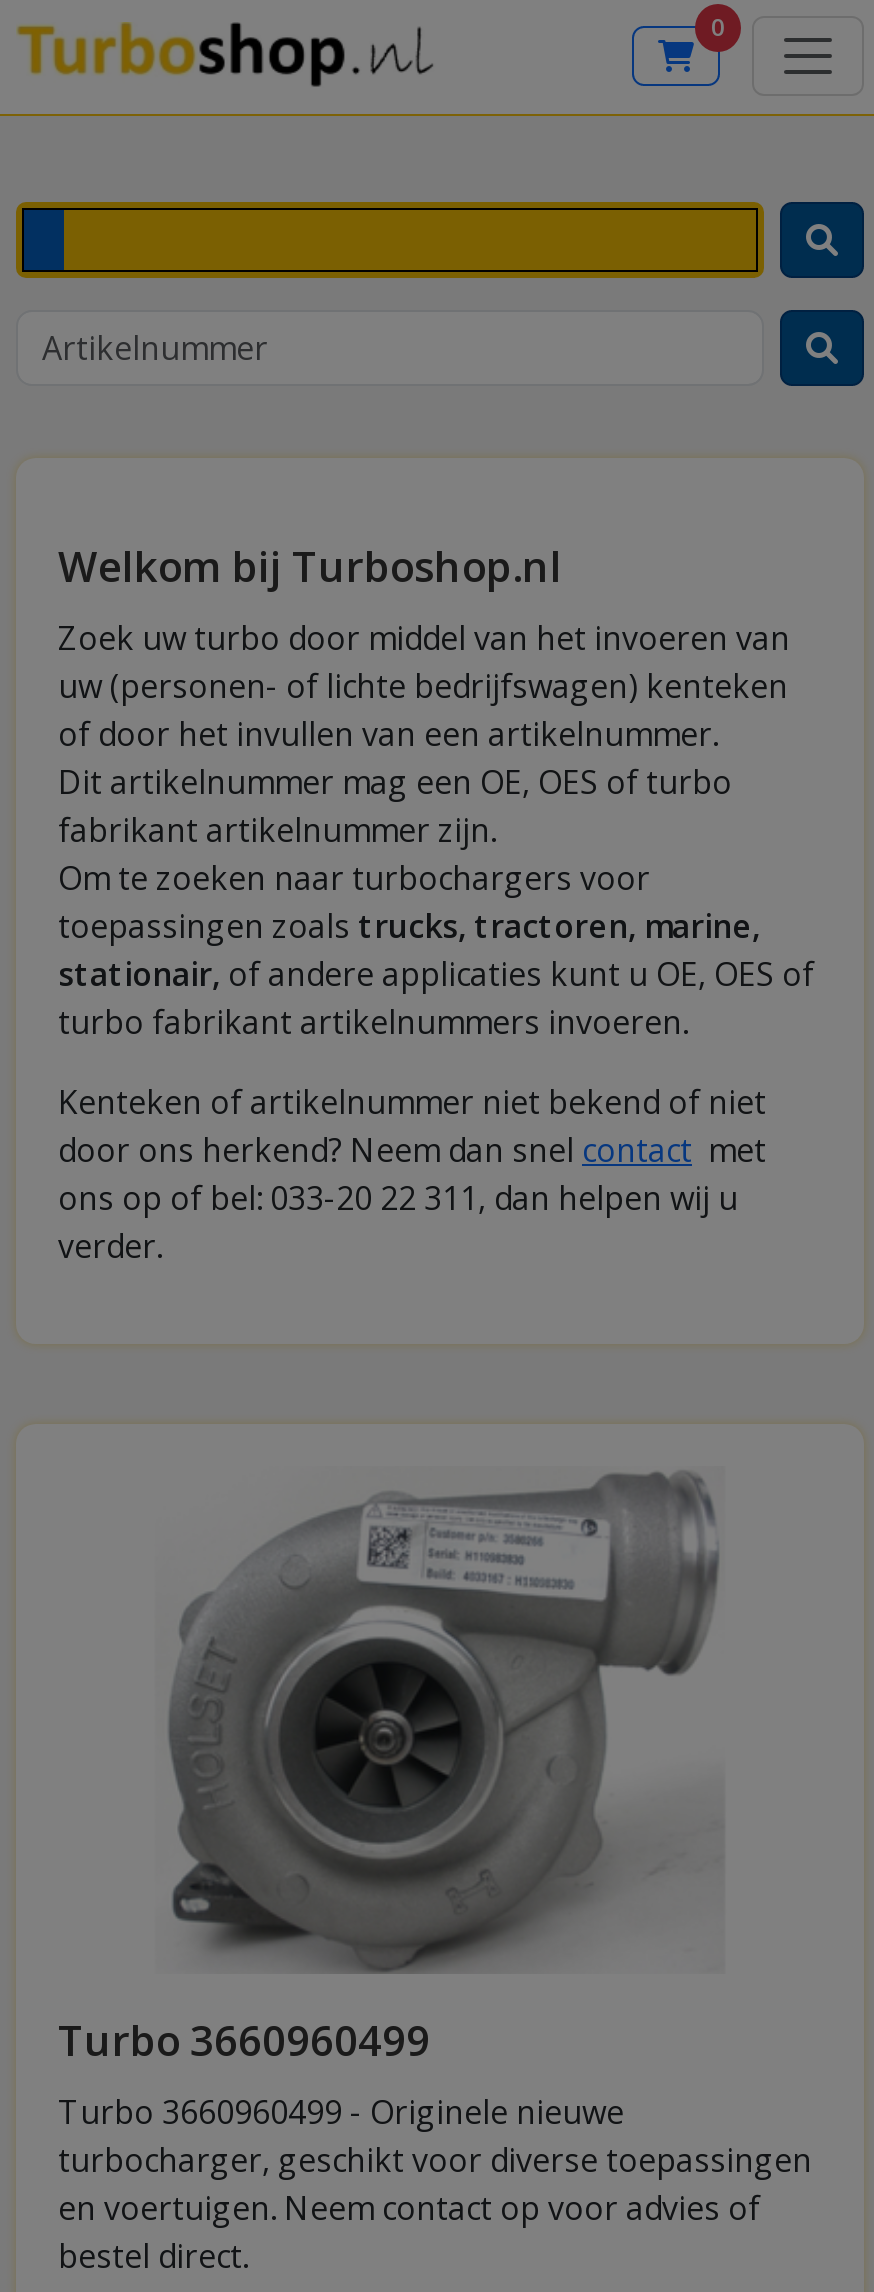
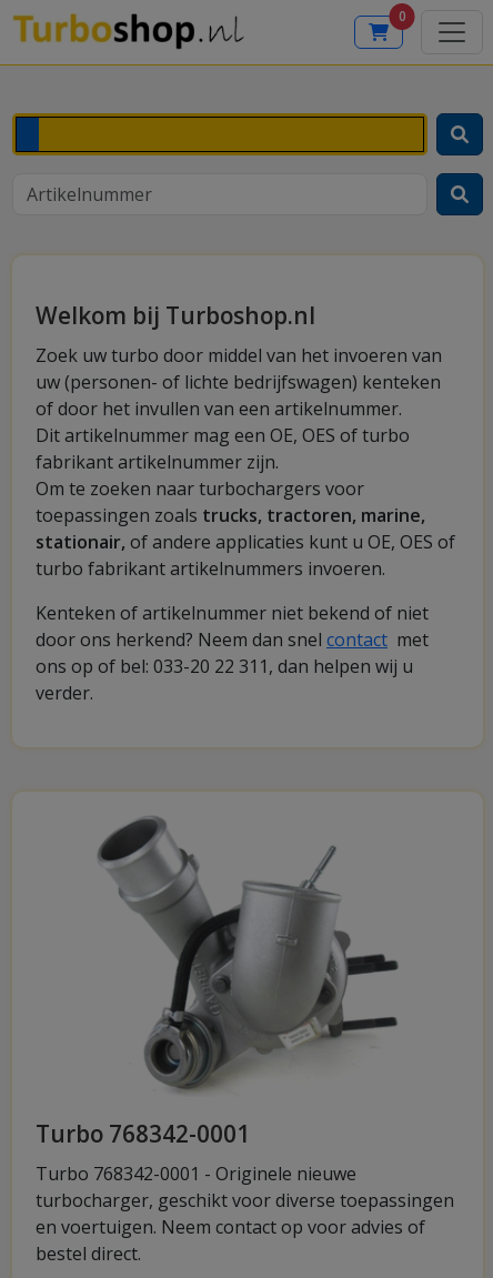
- [image]
- Turbo 3660960499
+ [image]
+ Turbo 768342-0001

- Turbo 3660960499 - Originele nieuwe
+ Turbo 768342-0001 - Originele nieuwe
